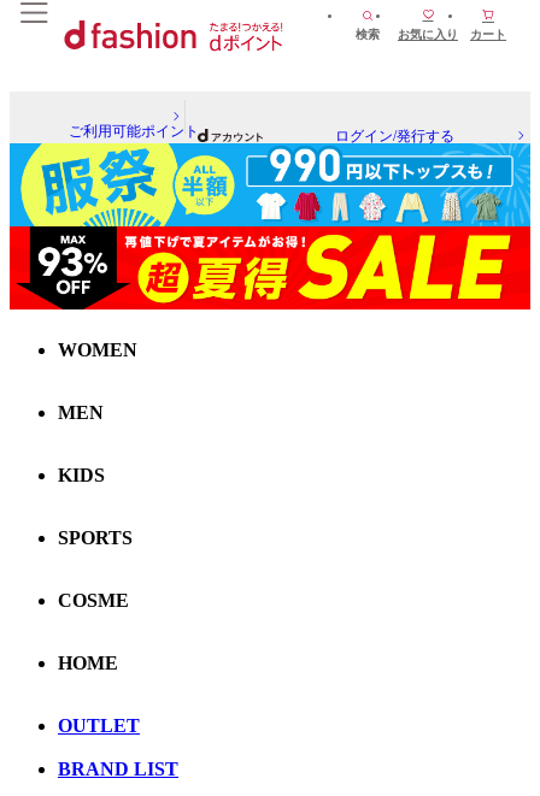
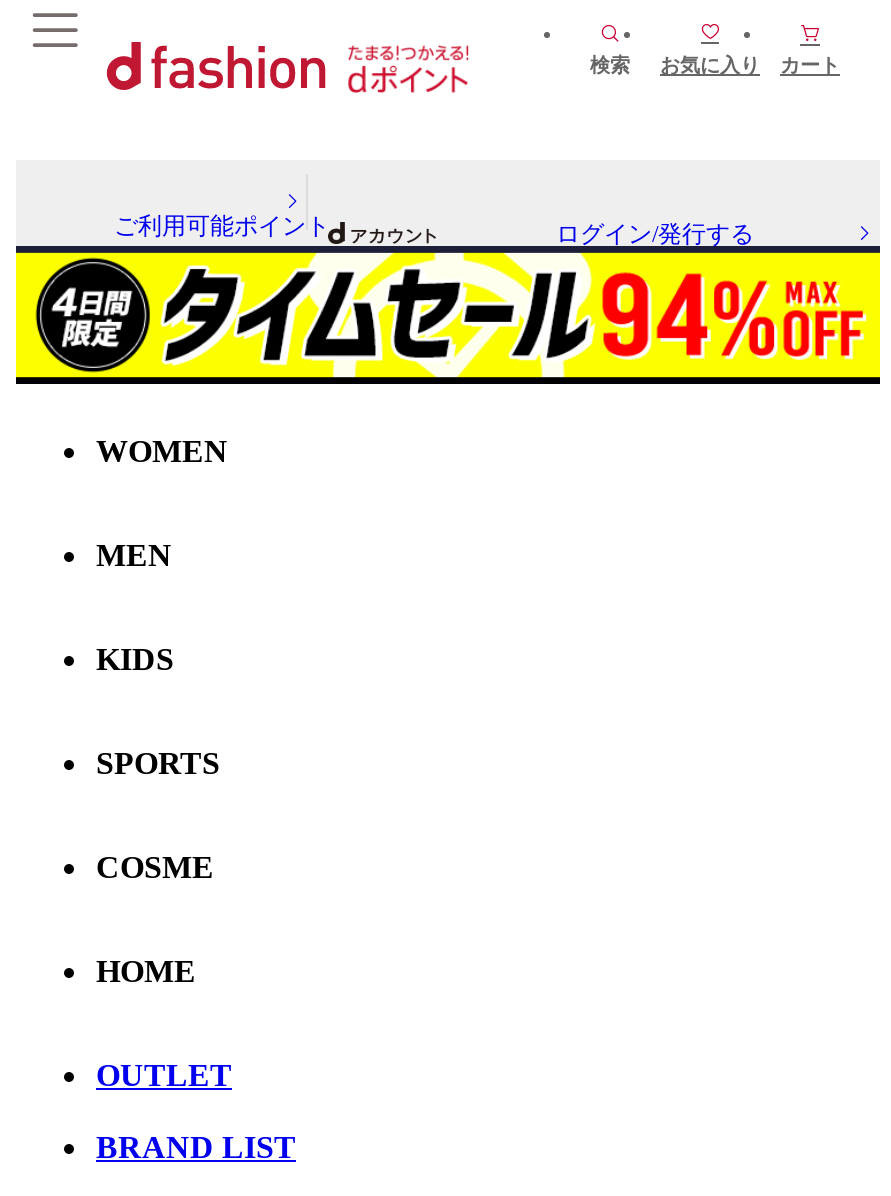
- [image]
+ [image]
